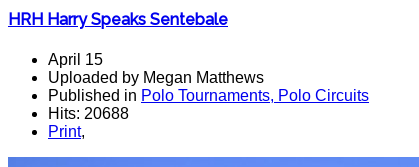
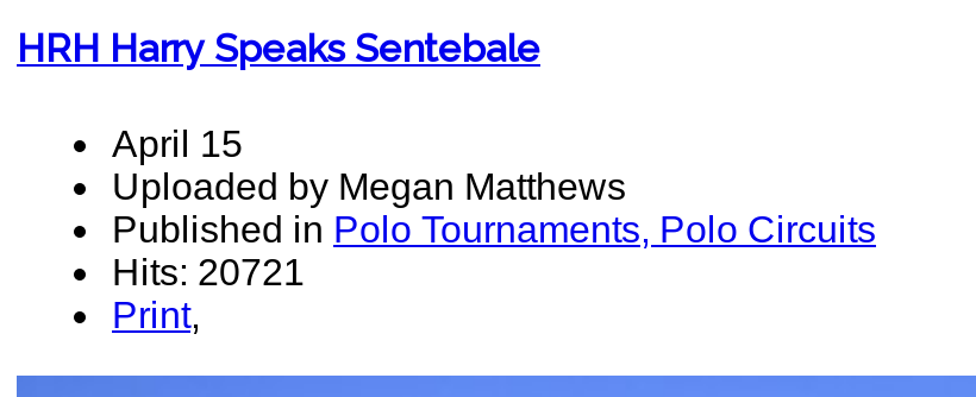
- Hits: 20688
+ Hits: 20721
